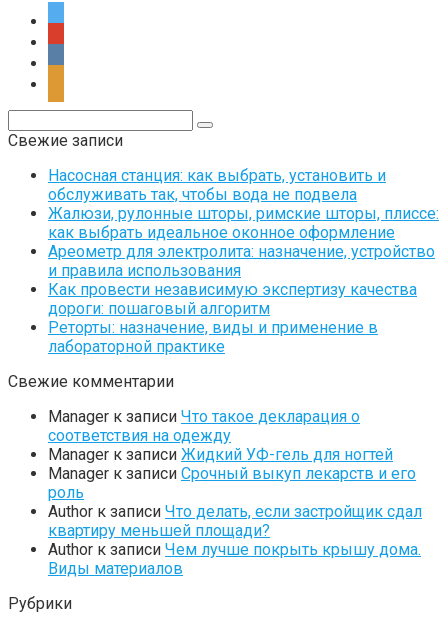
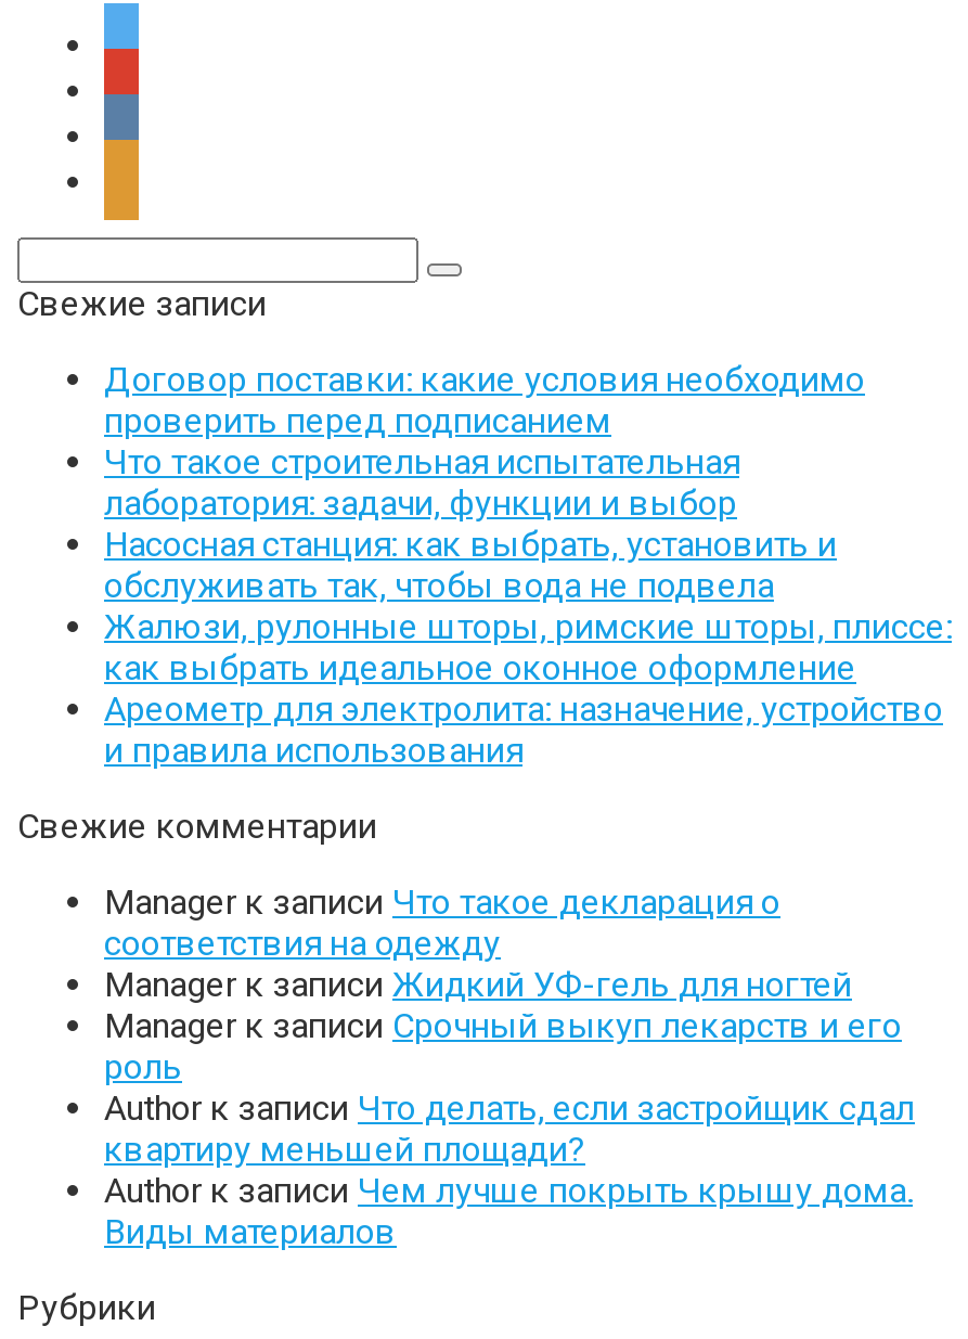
+ Договор поставки: какие условия необходимо
+ проверить перед подписанием
+ Что такое строительная испытательная
+ лаборатория: задачи, функции и выбор

moved down: Насосная станция: как выбрать, установить и | обслуживать так, чтобы вода не подвела | Жалюзи, рулонные шторы, римские шторы, плиссе: | как выбрать идеальное оконное оформление | Ареометр для электролита: назначение, устройство | и правила использования

- Как провести независимую экспертизу качества
- дороги: пошаговый алгоритм
- Реторты: назначение, виды и применение в
- лабораторной практике
